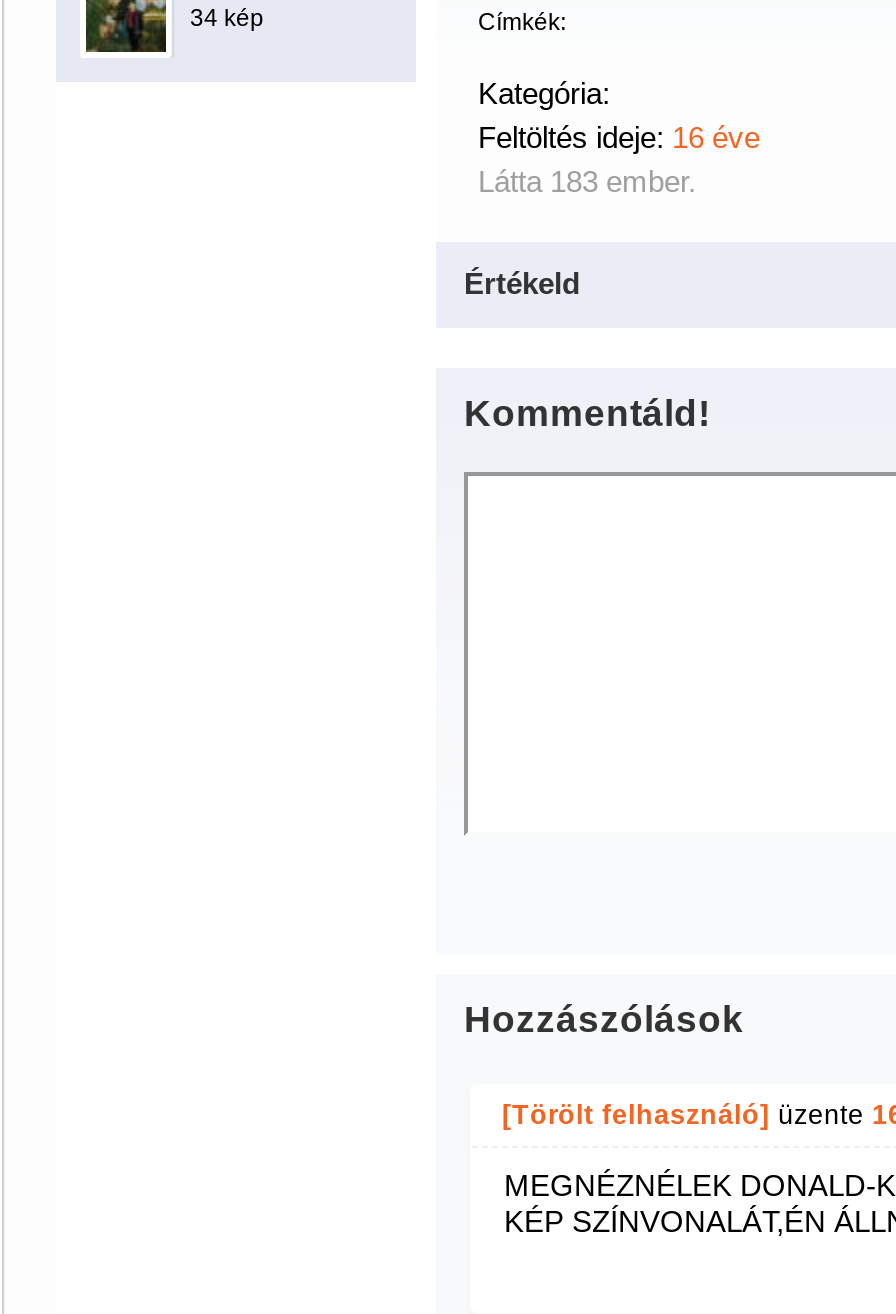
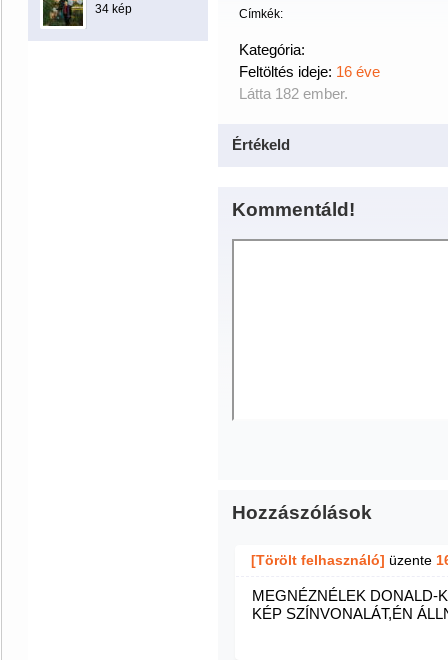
- Látta 183 ember.
+ Látta 182 ember.
